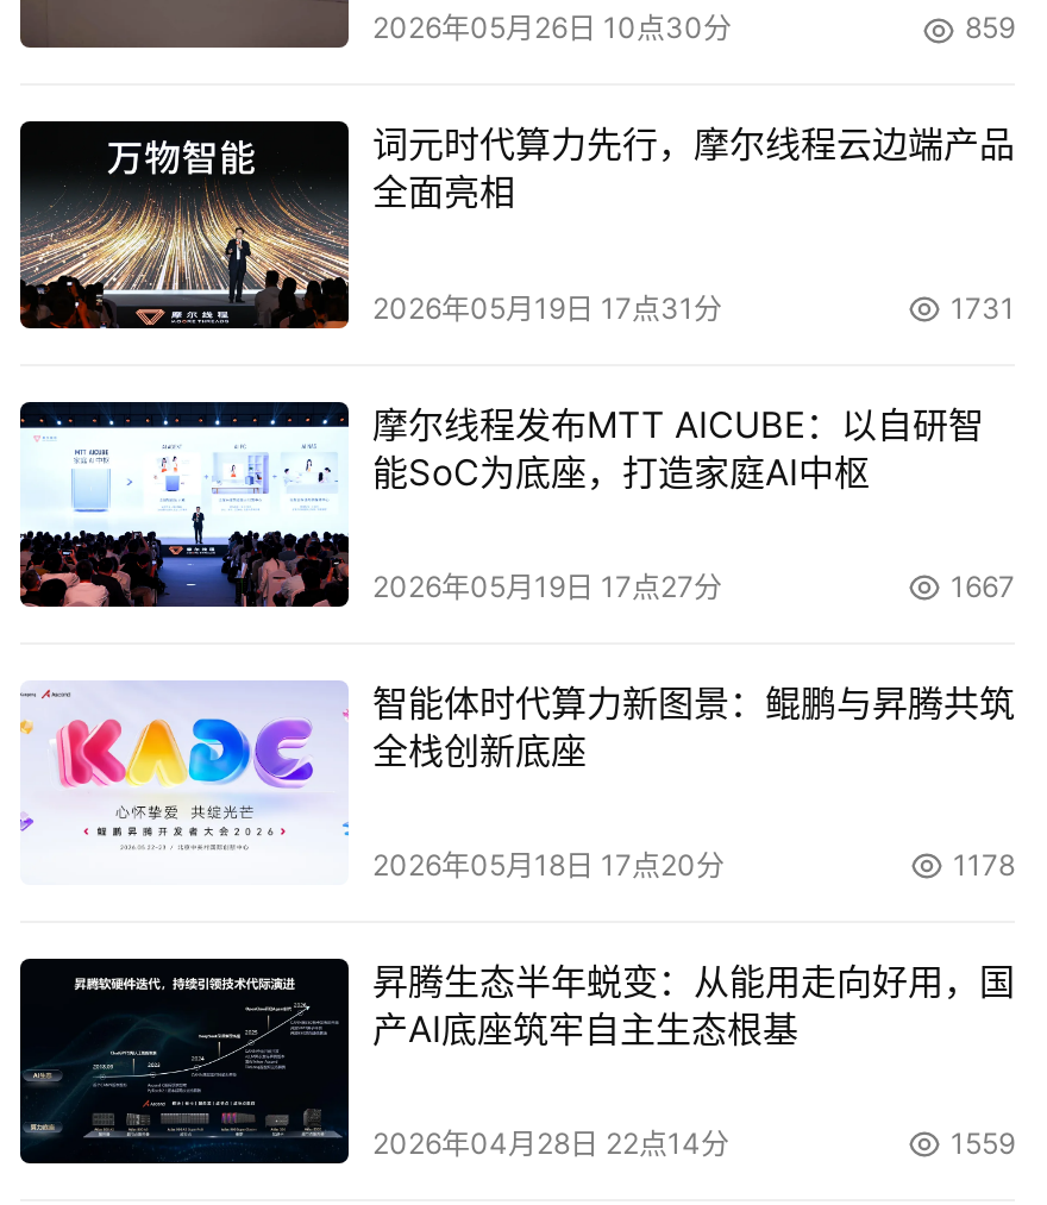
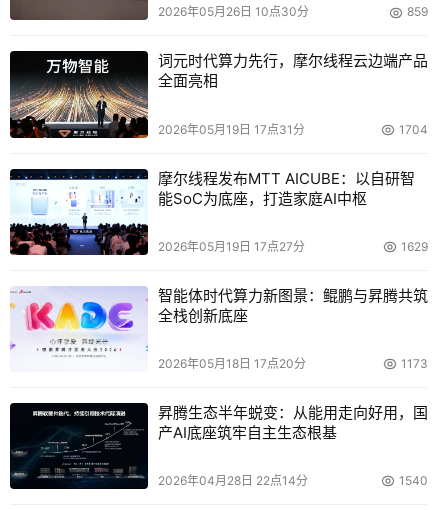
- 1731
+ 1704

- 1667
+ 1629

- 1178
+ 1173

- 1559
+ 1540
